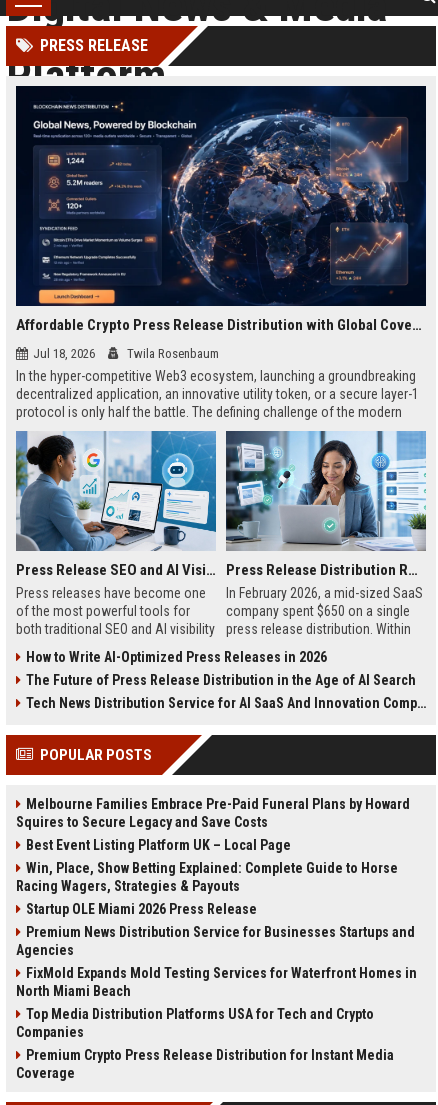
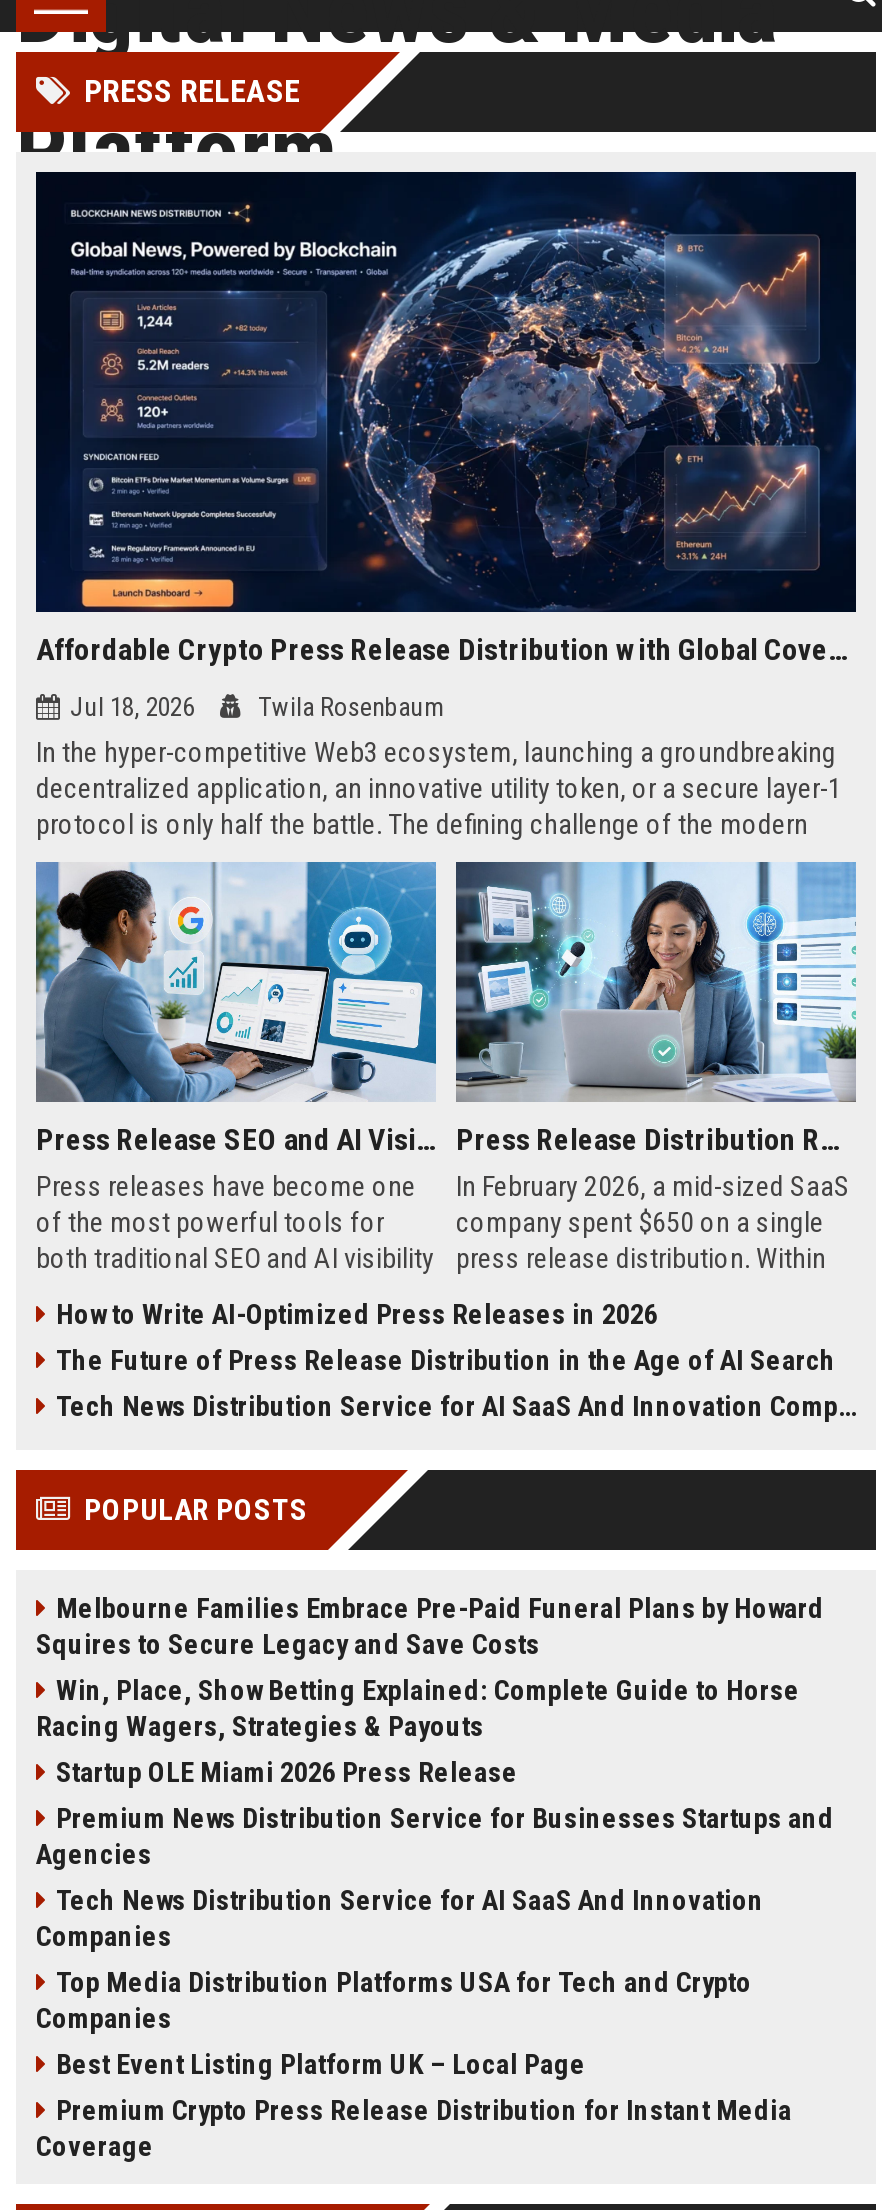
moved down: Best Event Listing Platform UK – Local Page

moved up: Win, Place, Show Betting Explained: Complete Guide to Horse | Racing Wagers, Strategies & Payouts | Startup OLE Miami 2026 Press Release | Premium News Distribution Service for Businesses Startups and | Agencies

- FixMold Expands Mold Testing Services for Waterfront Homes in
- North Miami Beach
+ Tech News Distribution Service for AI SaaS And Innovation
+ Companies

moved up: Top Media Distribution Platforms USA for Tech and Crypto | Companies
